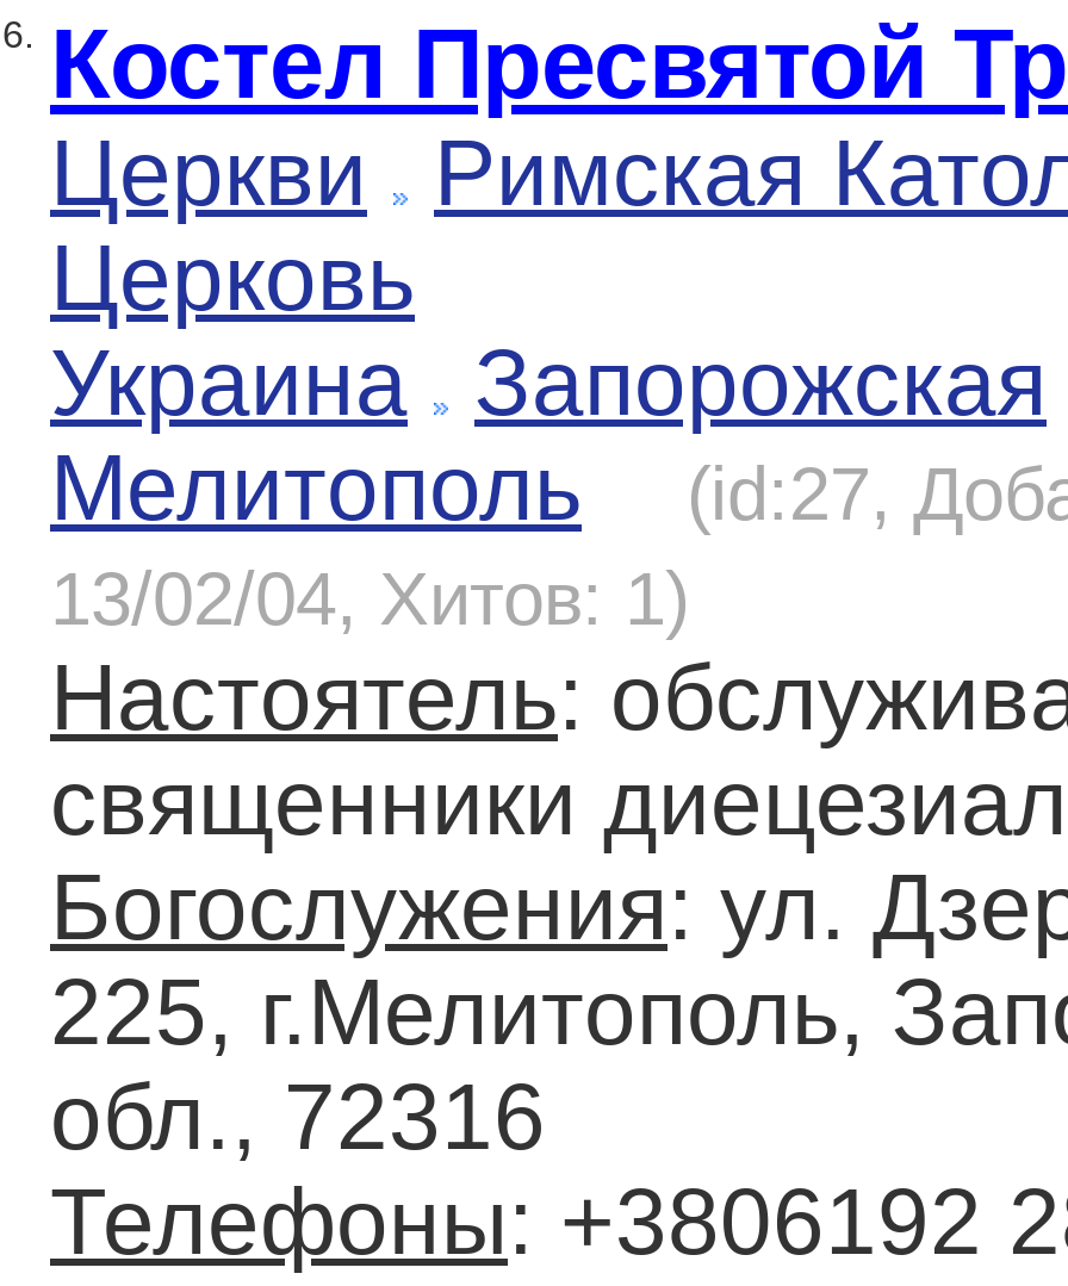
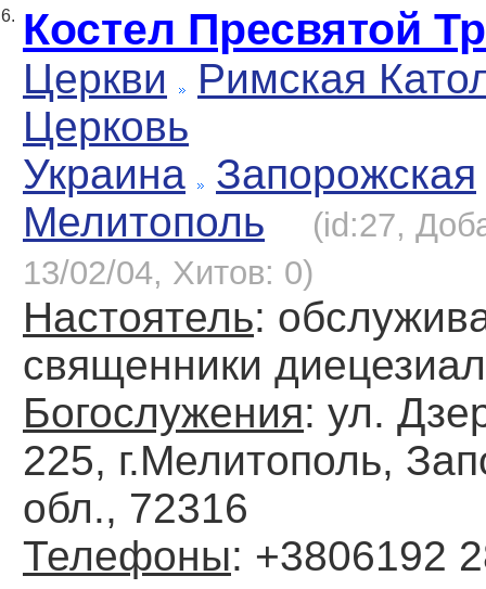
- 13/02/04, Хитов: 1)
+ 13/02/04, Хитов: 0)
